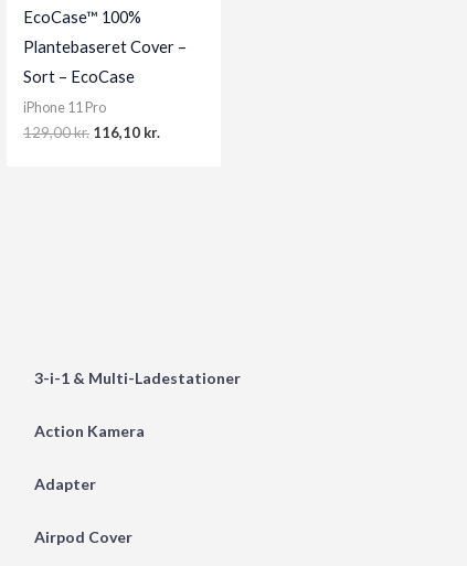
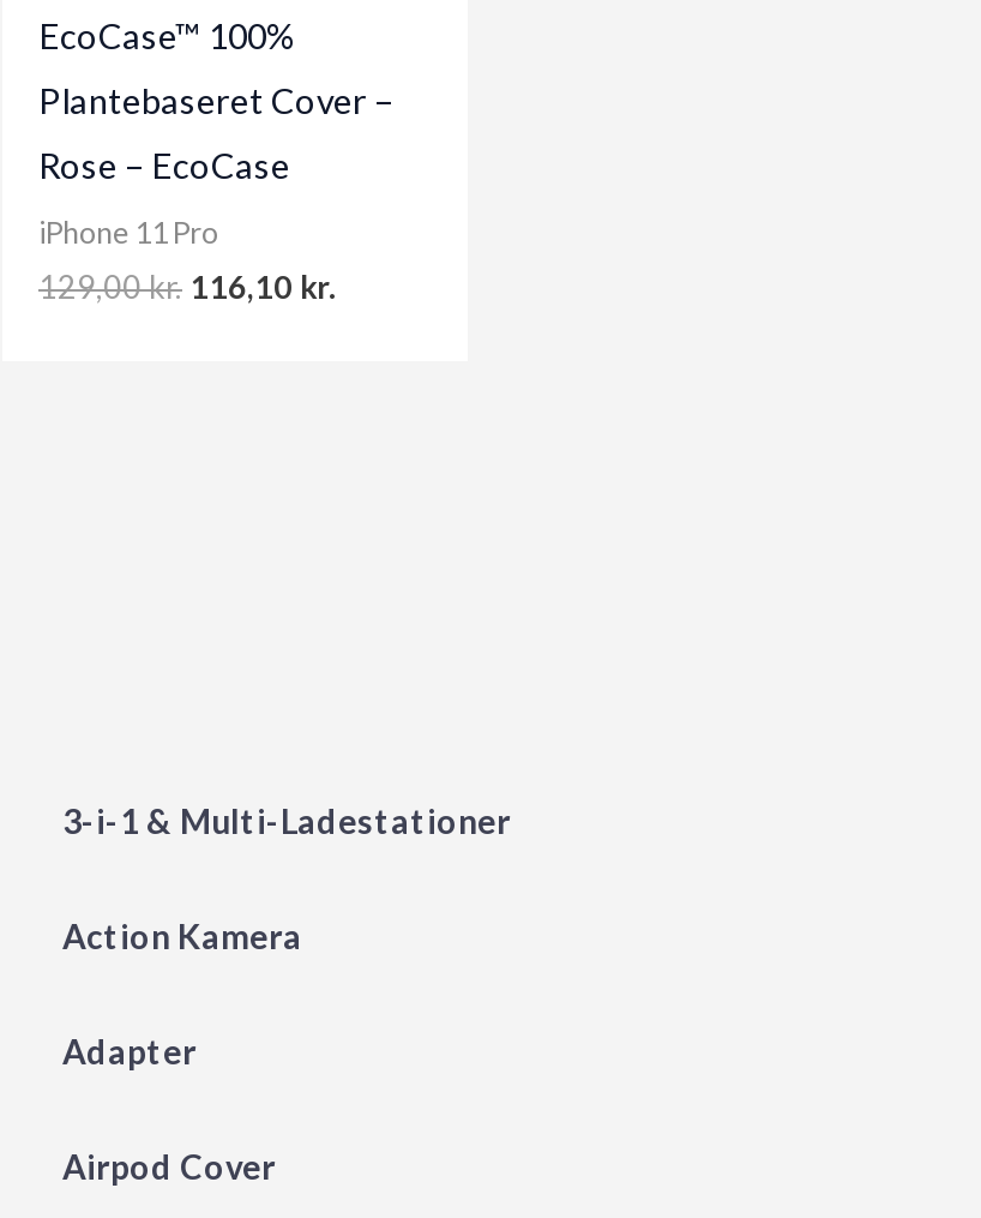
- Sort – EcoCase
+ Rose – EcoCase
